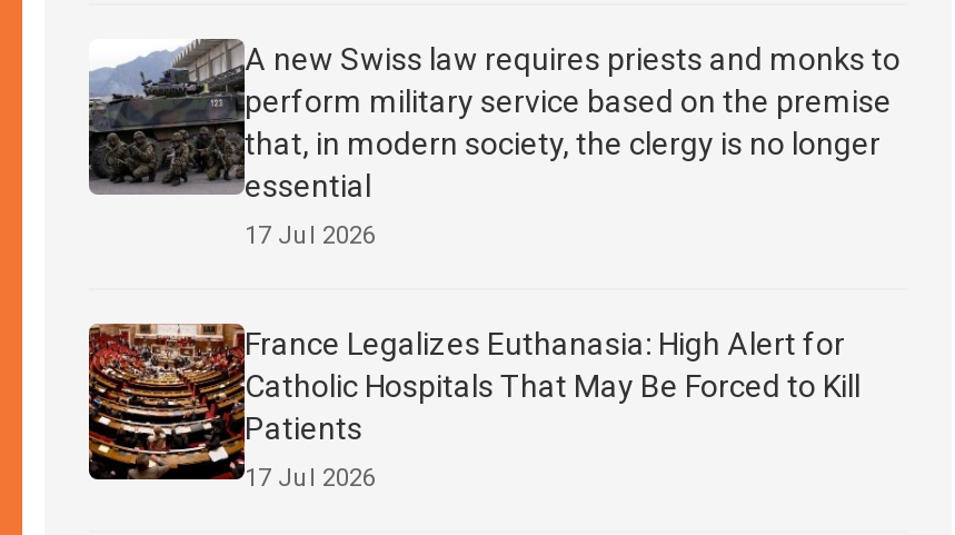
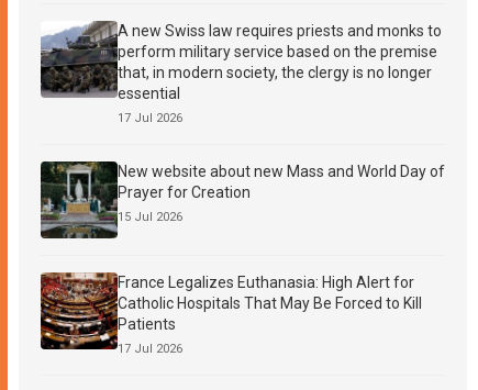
+ [image]
+ New website about new Mass and World Day of
+ Prayer for Creation
+ 15 Jul 2026
